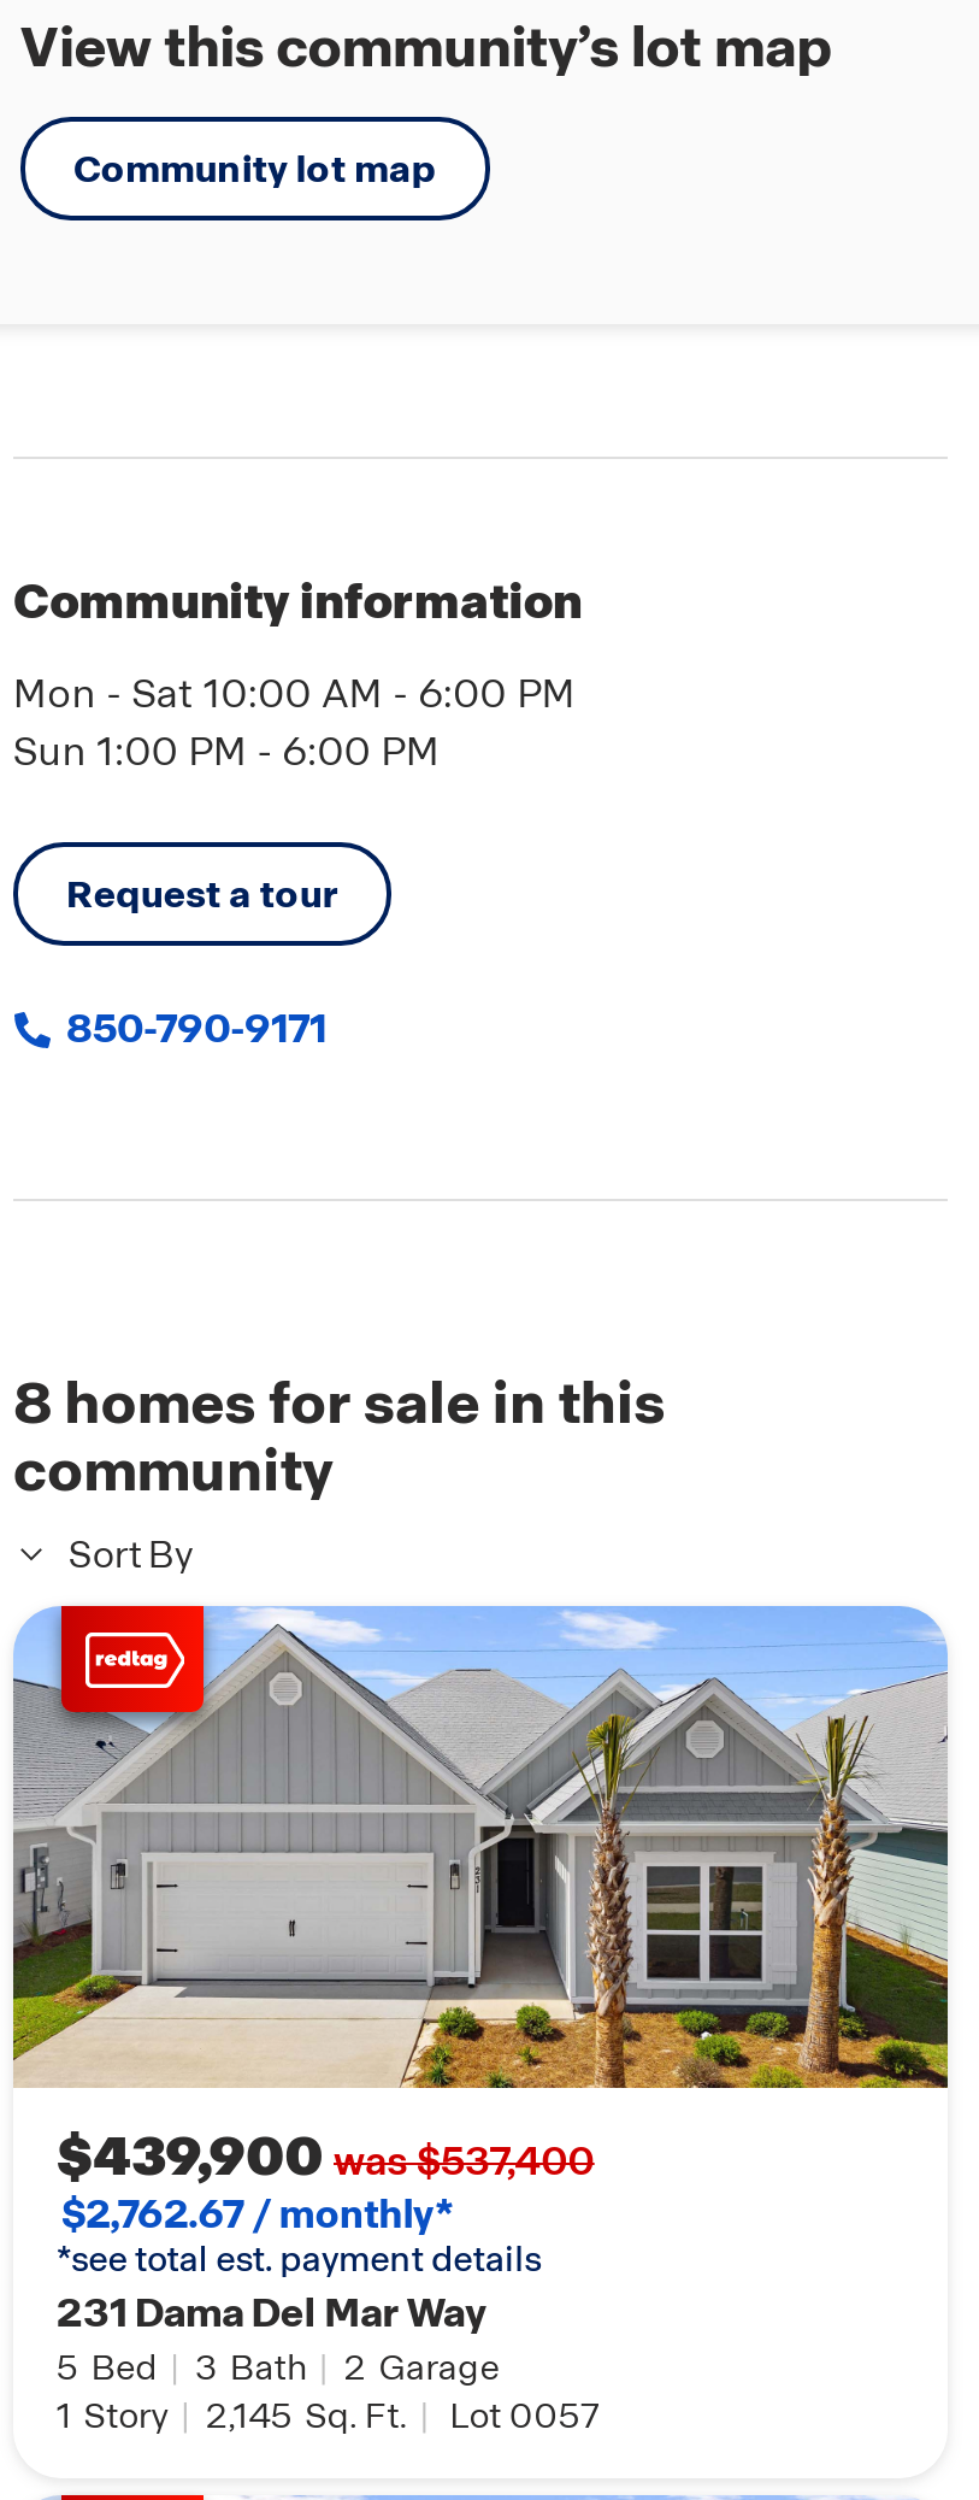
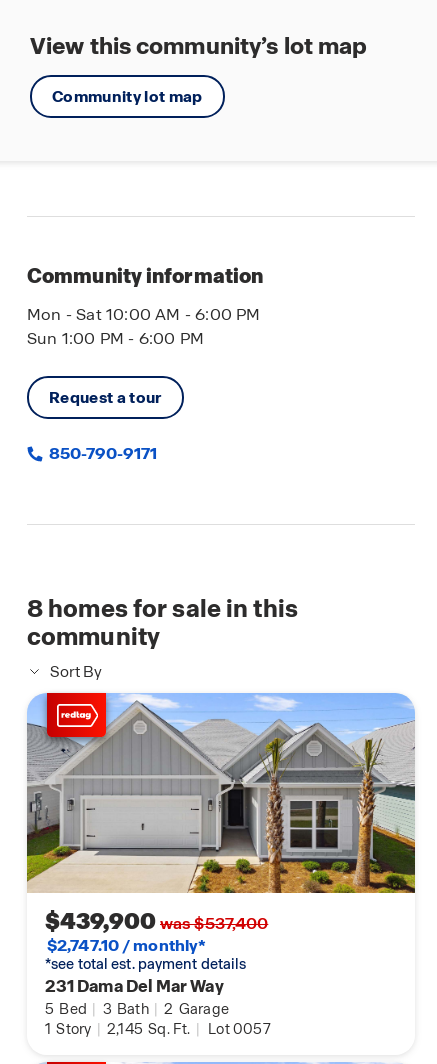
- $2,762.67 / monthly*
+ $2,747.10 / monthly*
